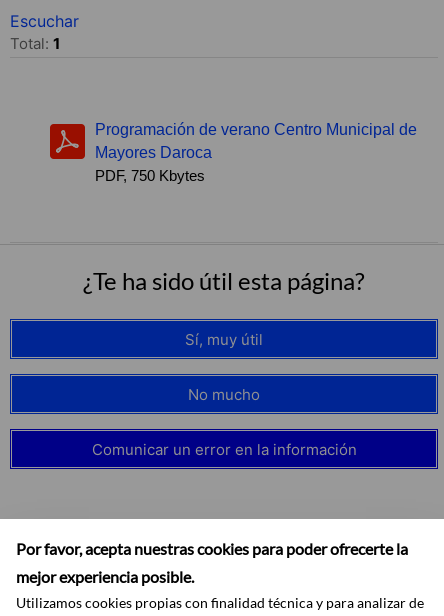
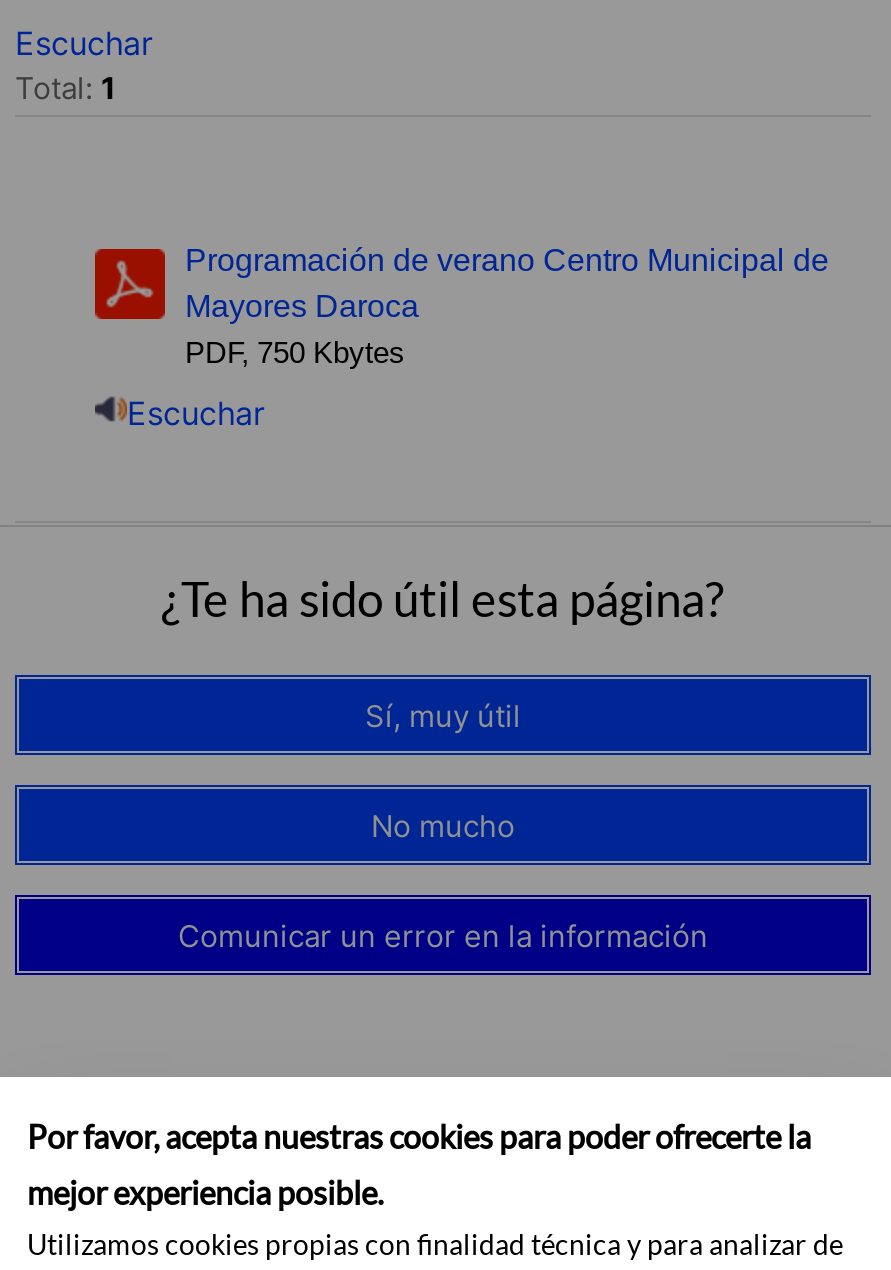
+ Escuchar
